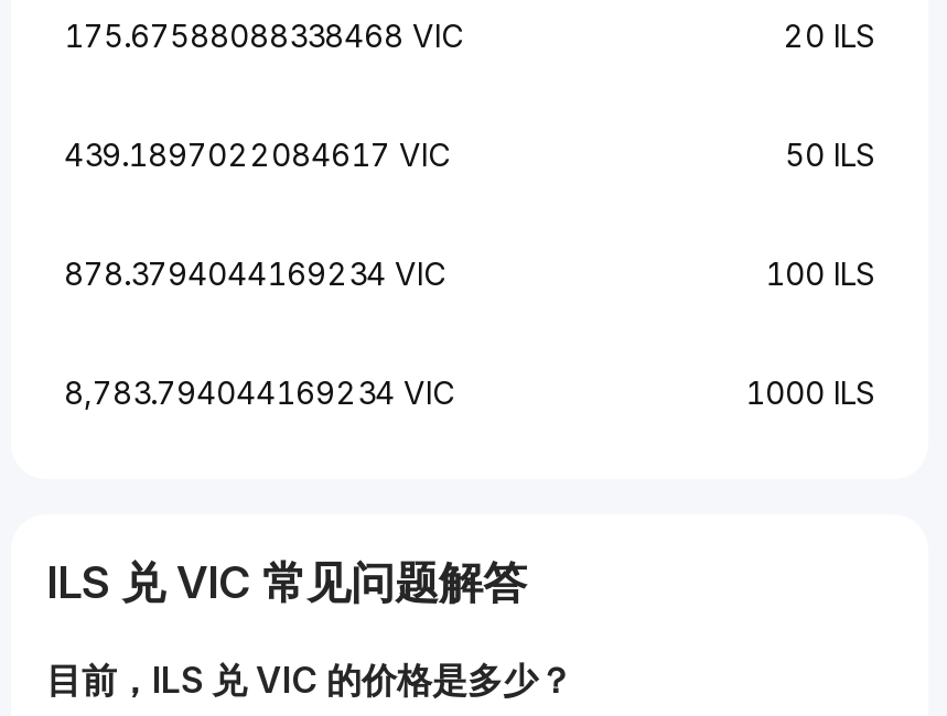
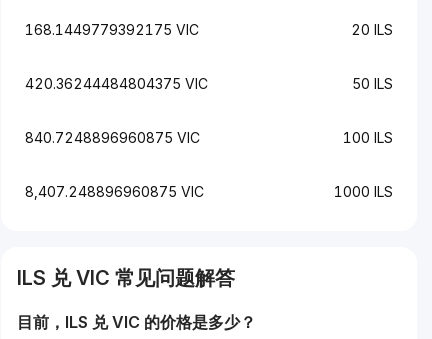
- 175.67588088338468 VIC
+ 168.1449779392175 VIC

- 439.1897022084617 VIC
+ 420.36244484804375 VIC

- 878.3794044169234 VIC
+ 840.7248896960875 VIC

- 8,783.794044169234 VIC
+ 8,407.248896960875 VIC
